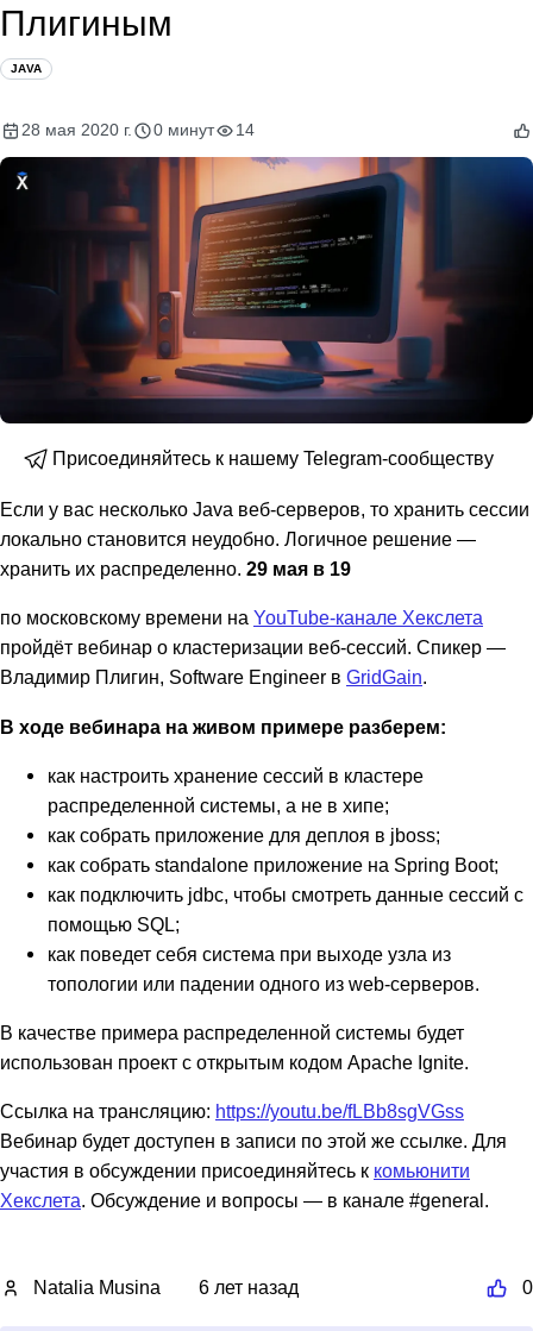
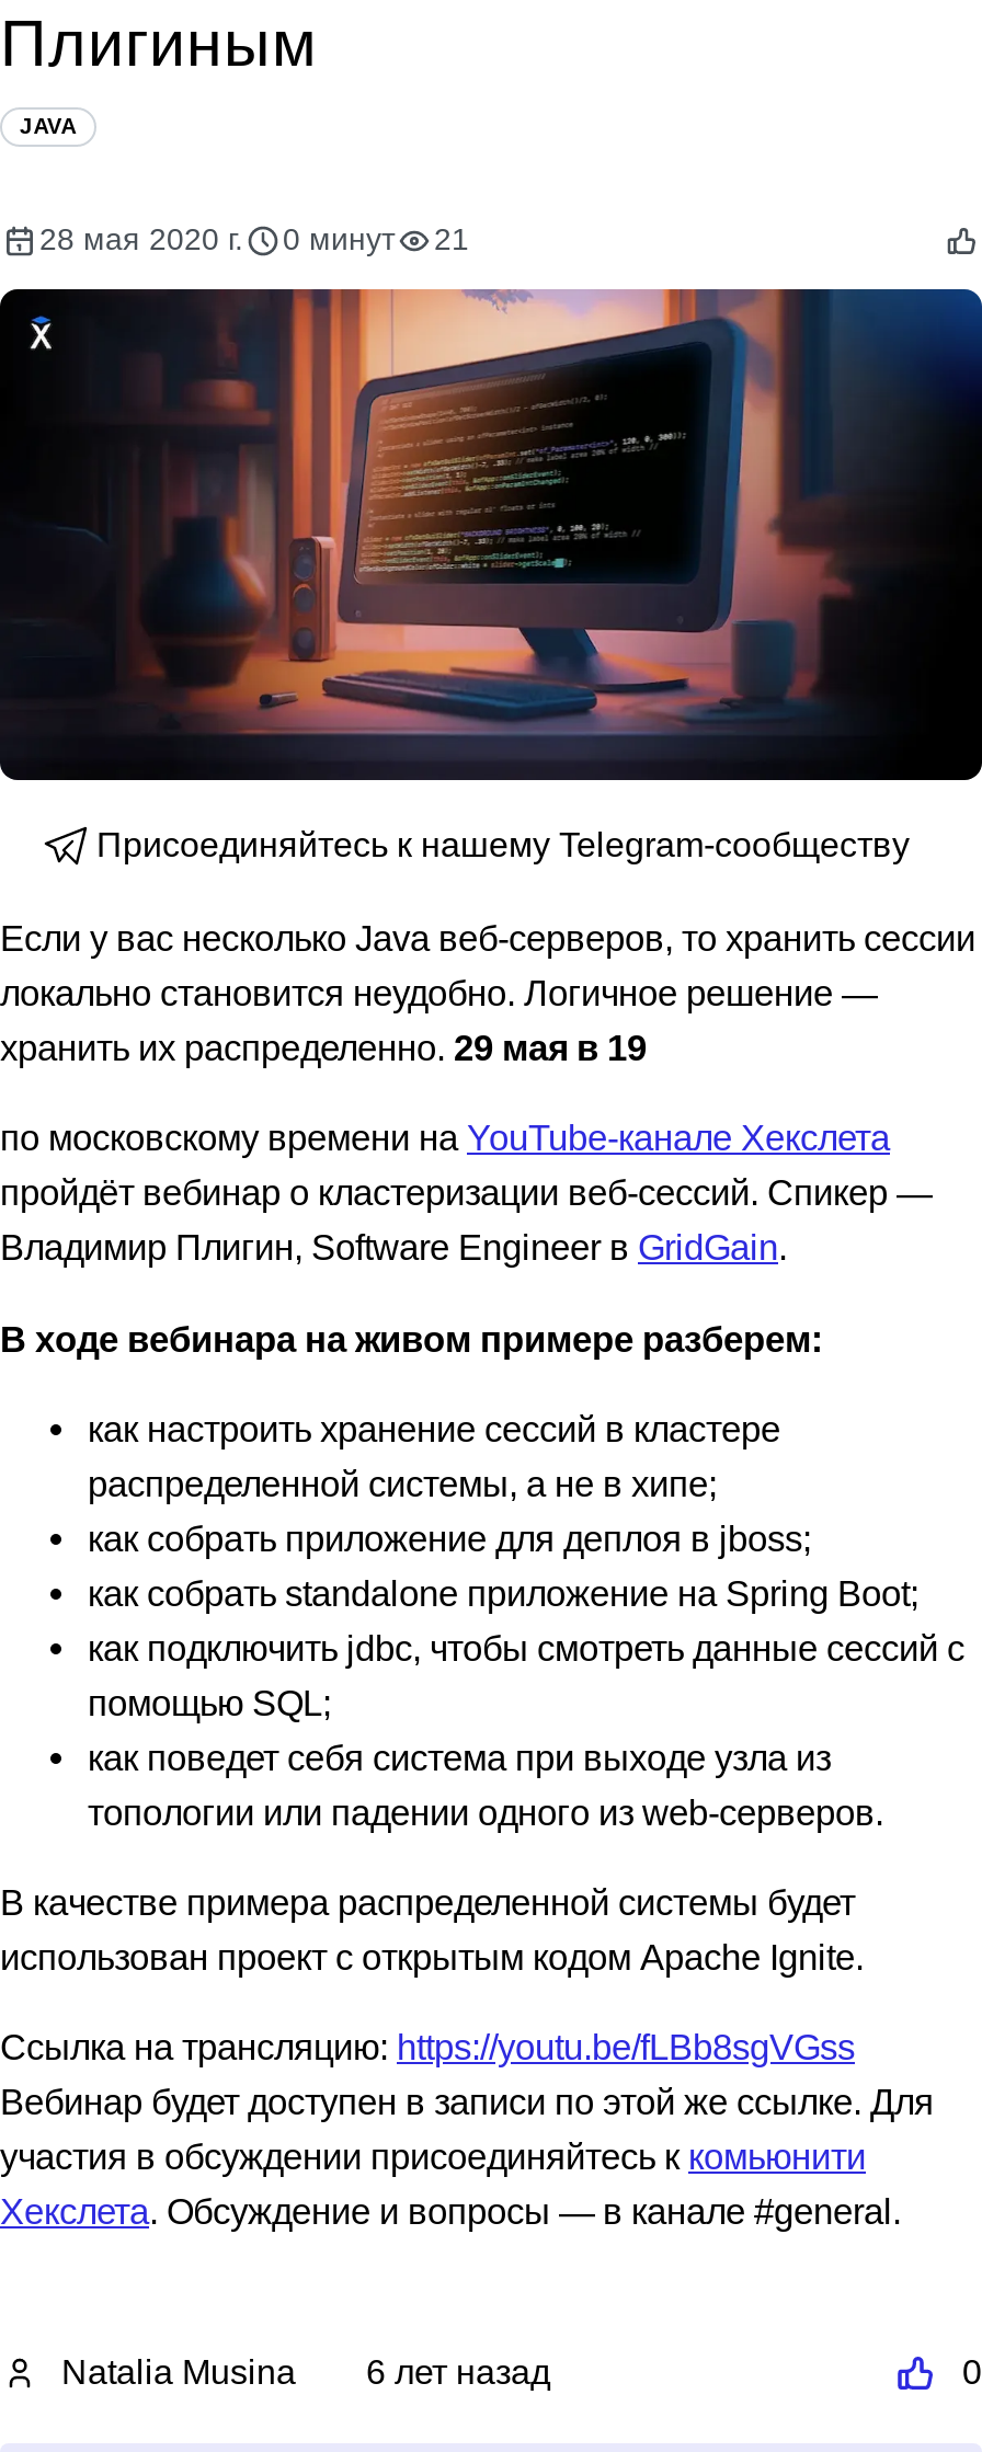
- 28 мая 2020 г. 0 минут 14
+ 28 мая 2020 г. 0 минут 21
